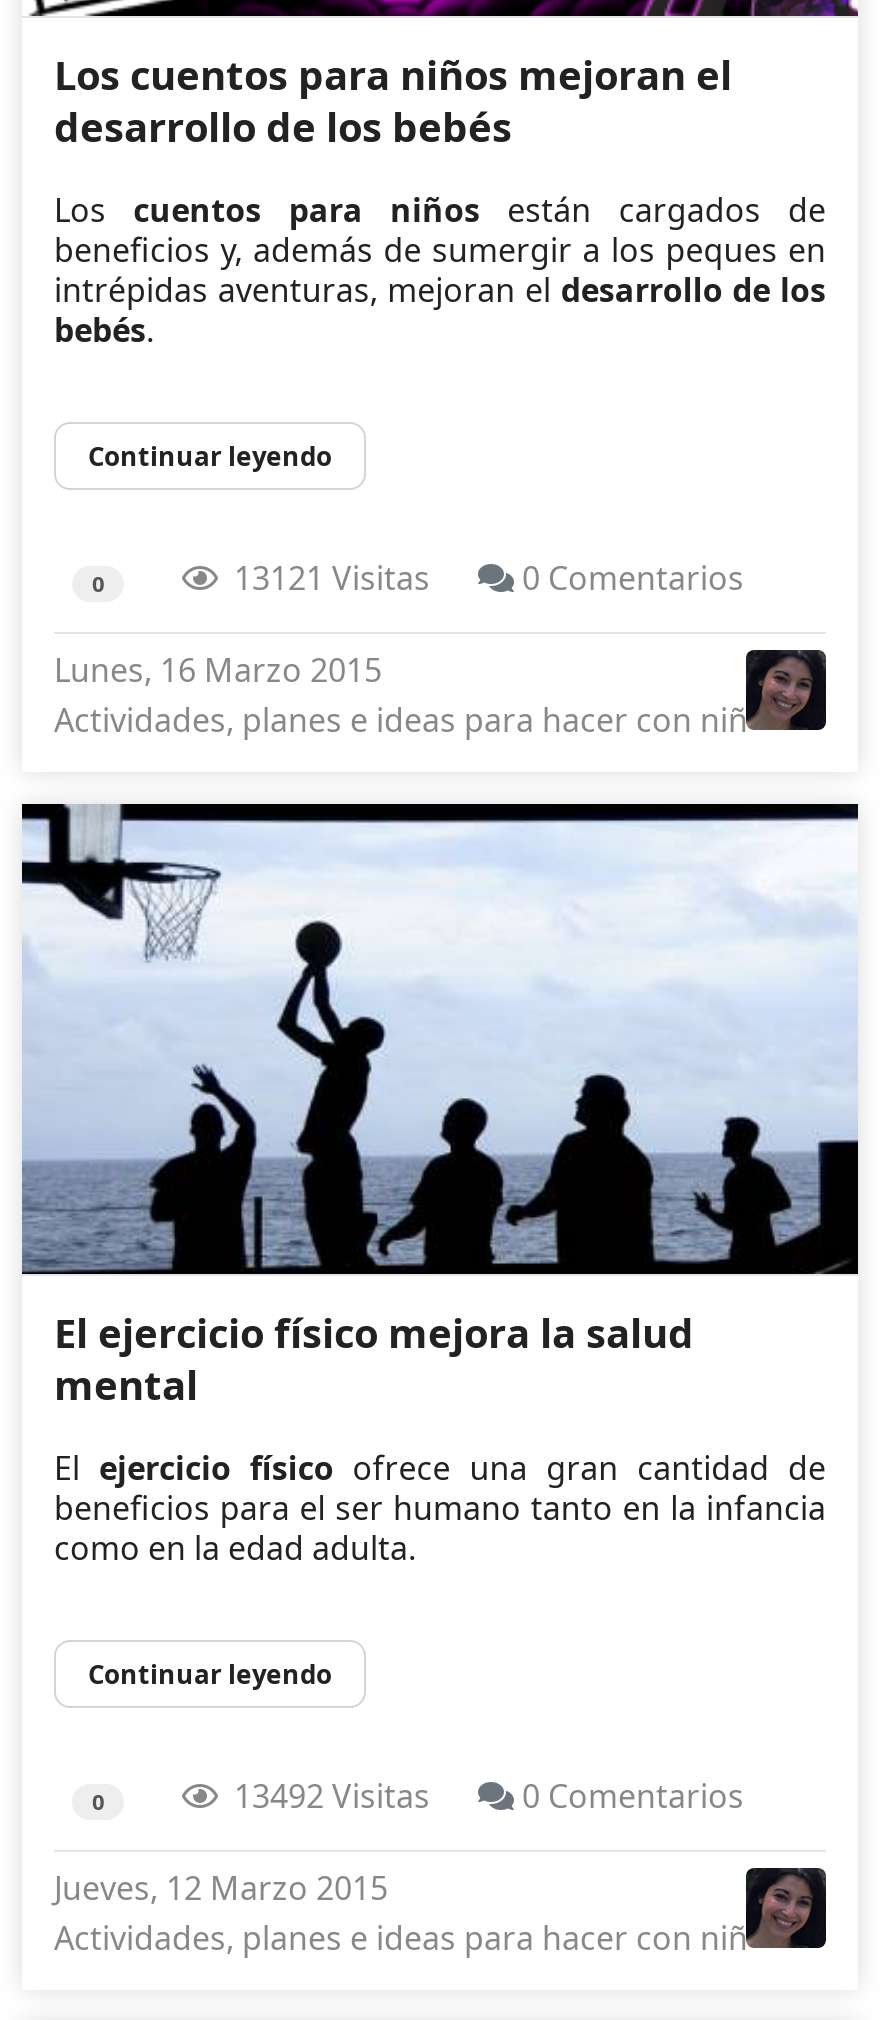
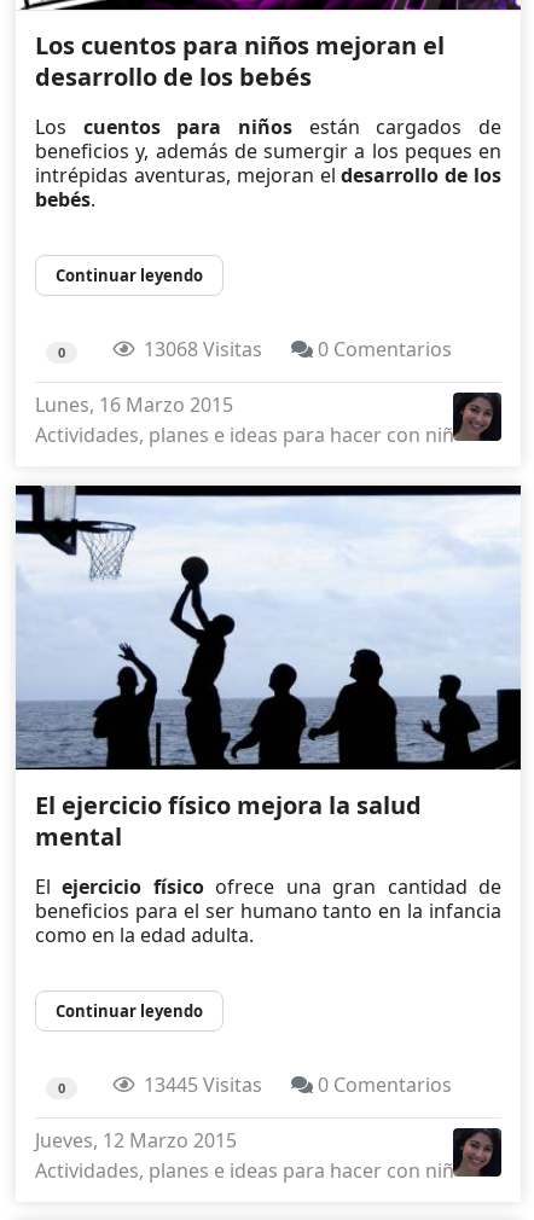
- 13121 Visitas
+ 13068 Visitas

- 13492 Visitas
+ 13445 Visitas
